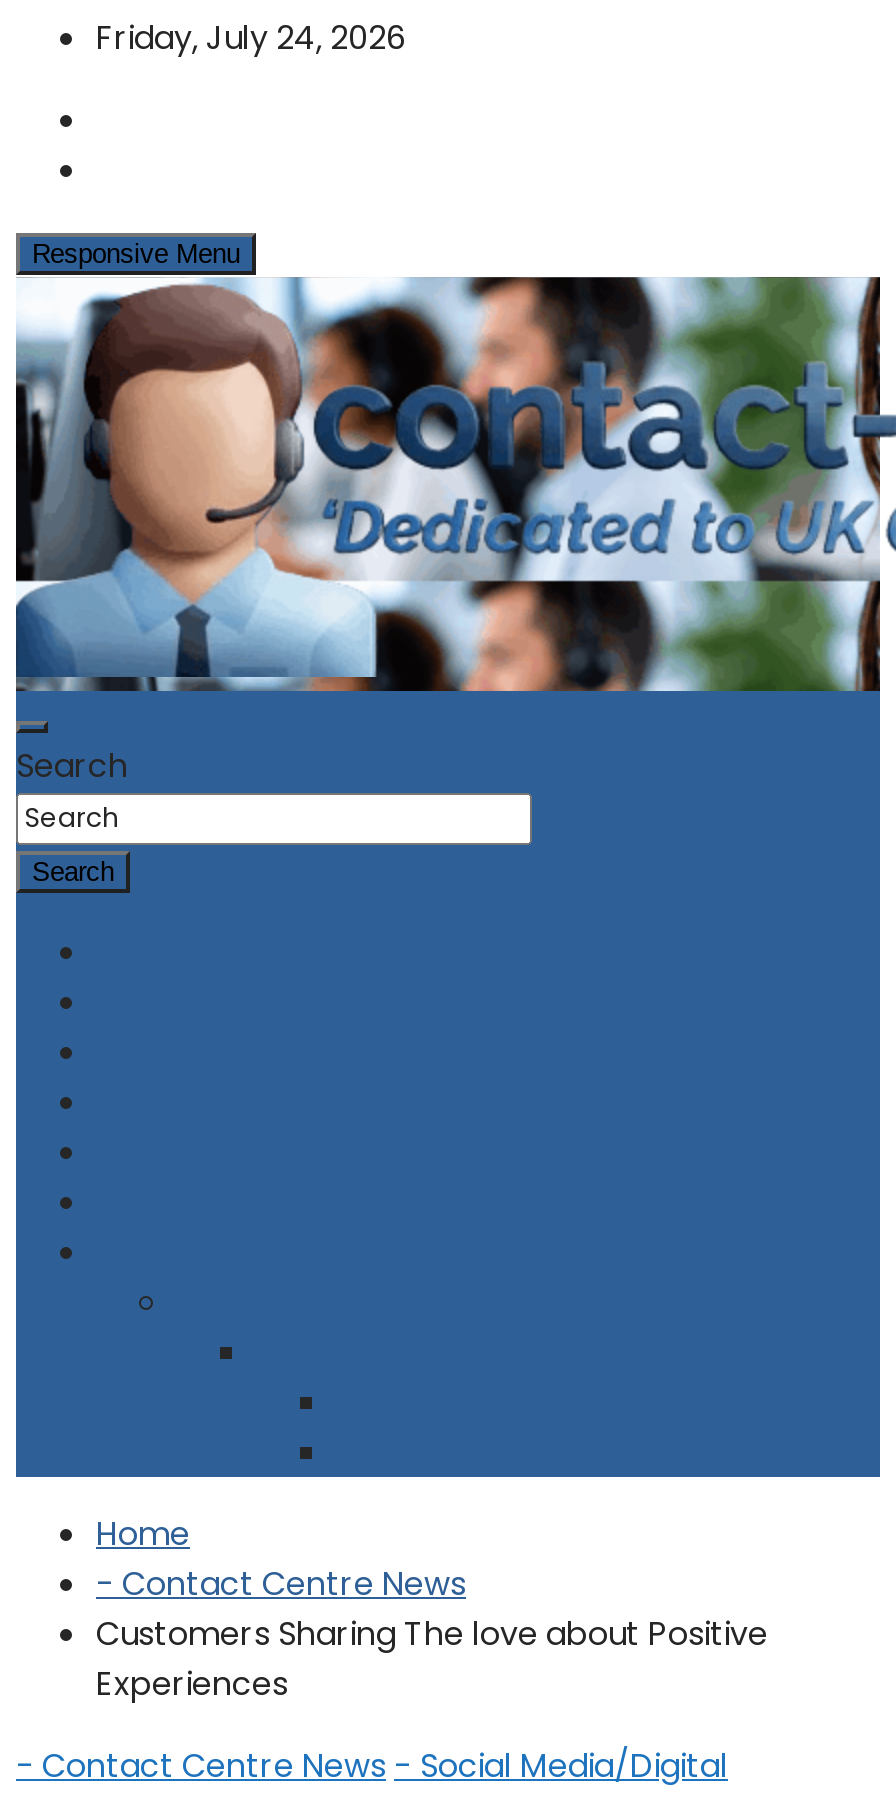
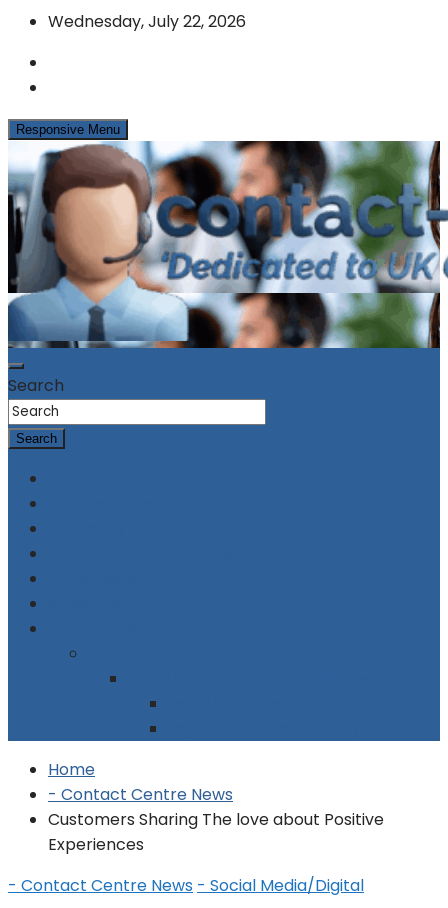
- Friday, July 24, 2026
+ Wednesday, July 22, 2026
